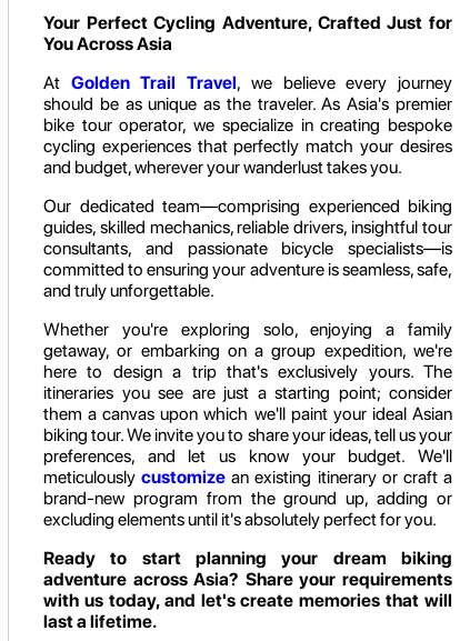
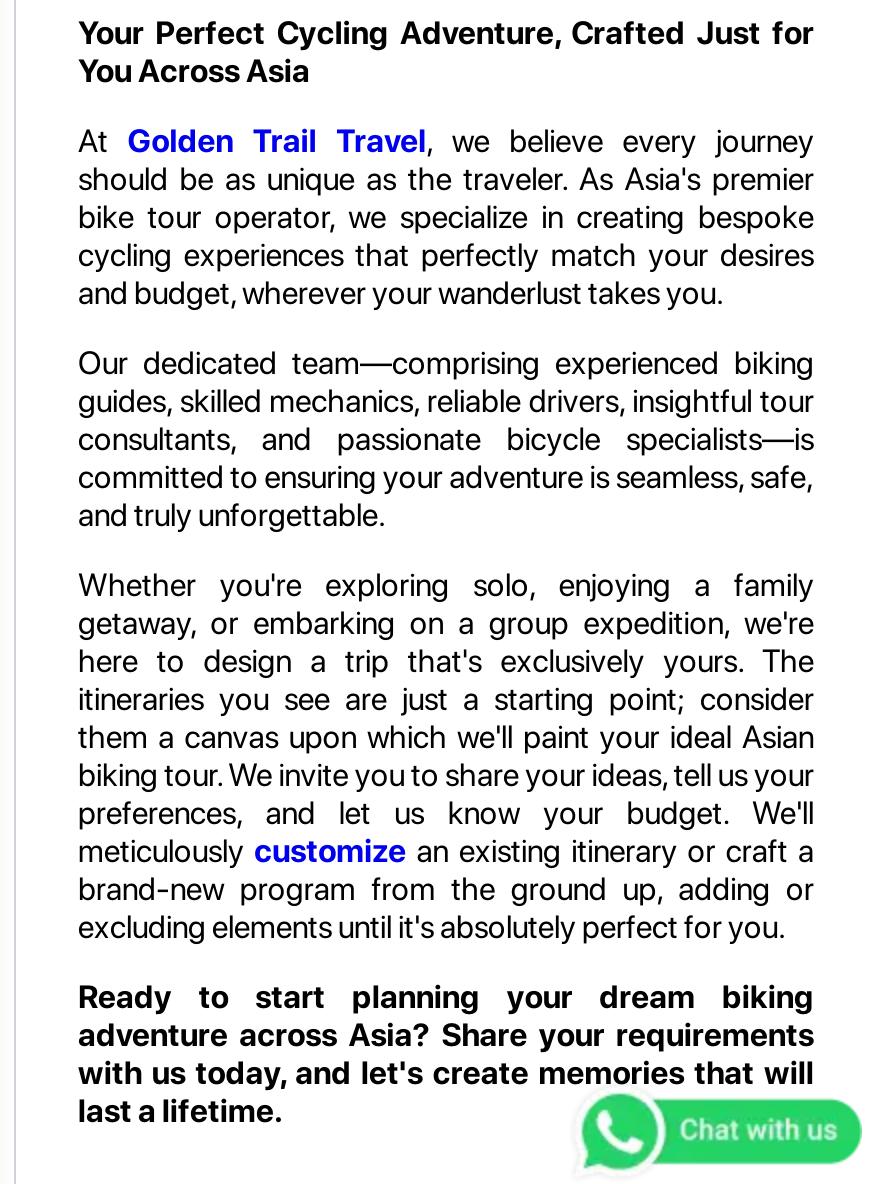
+ [image]
